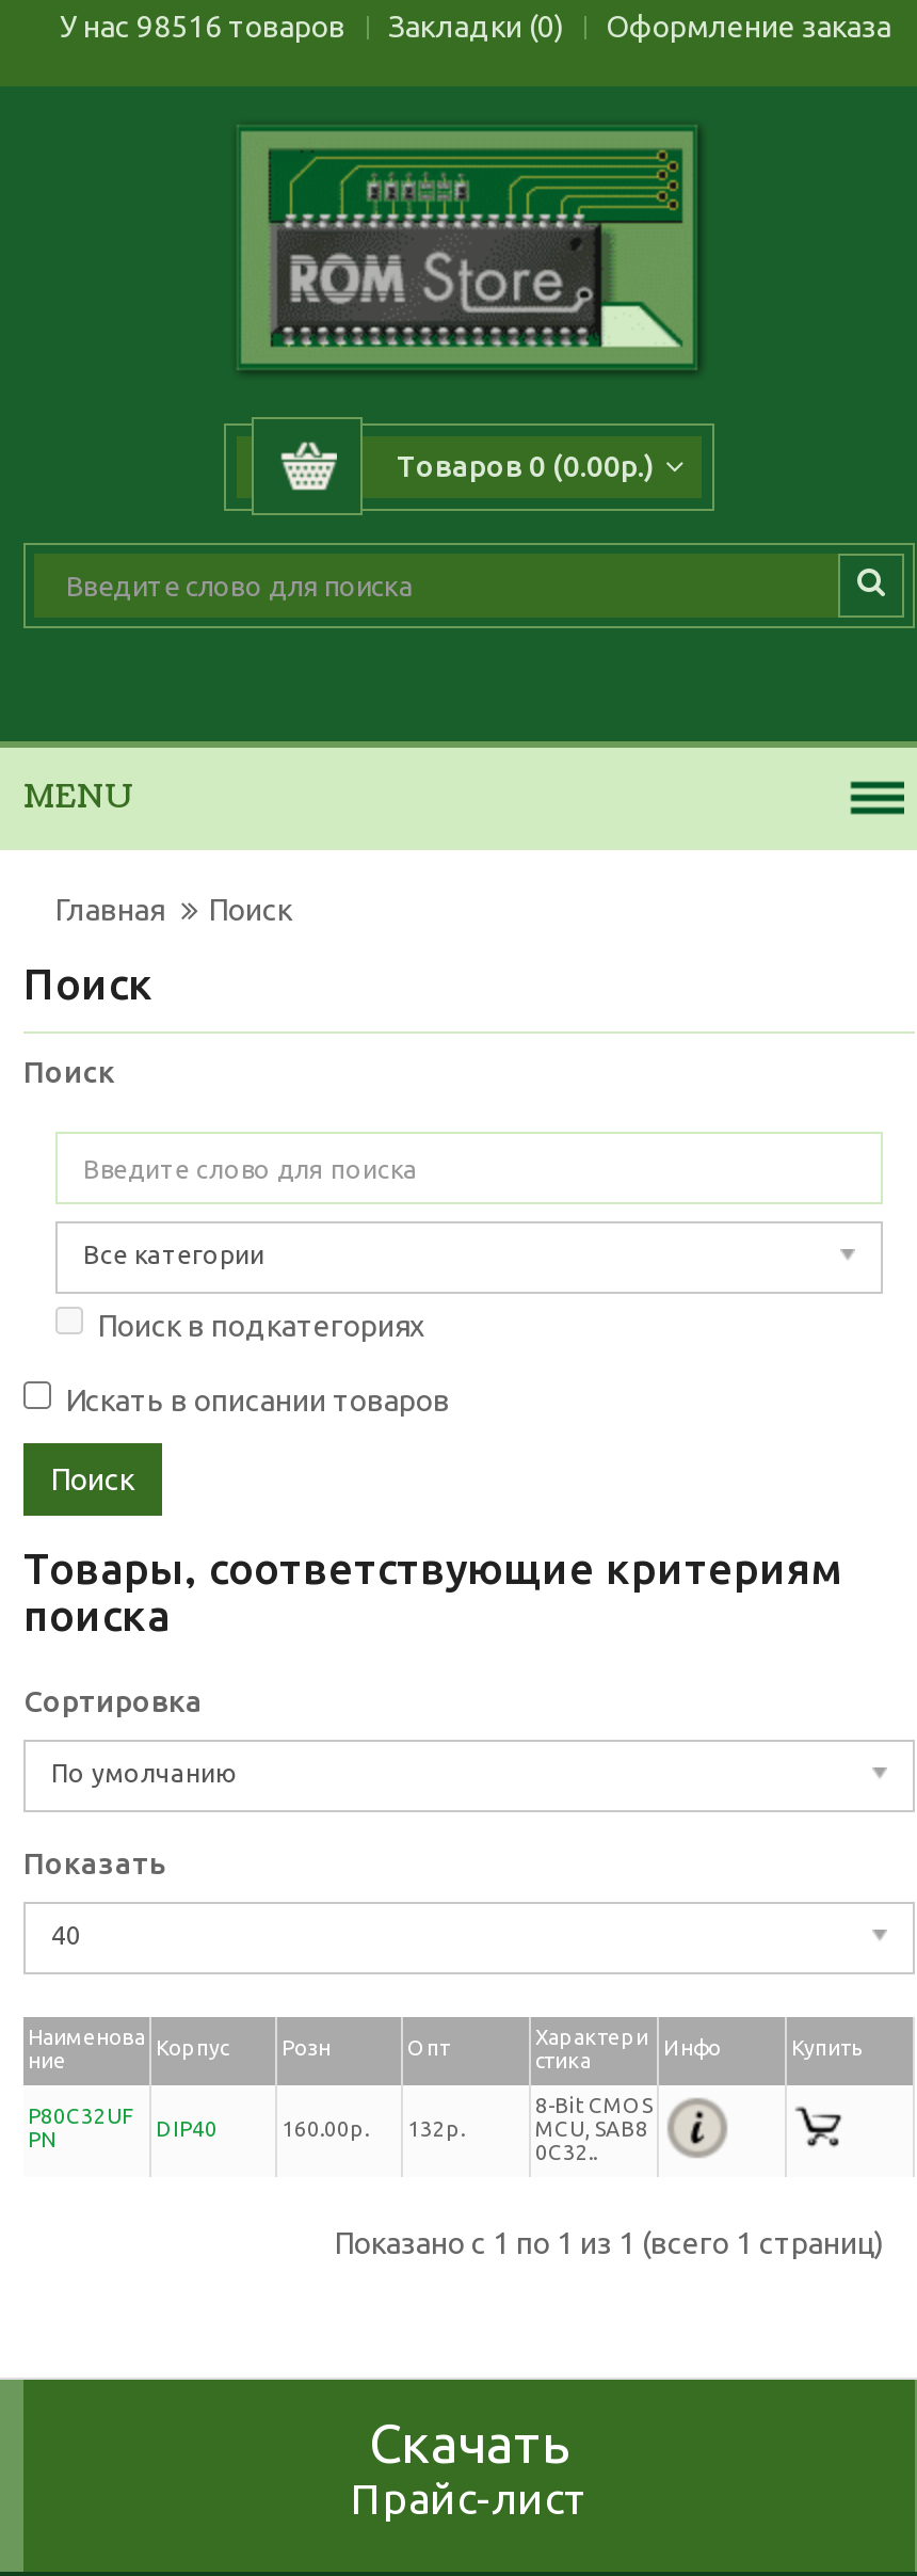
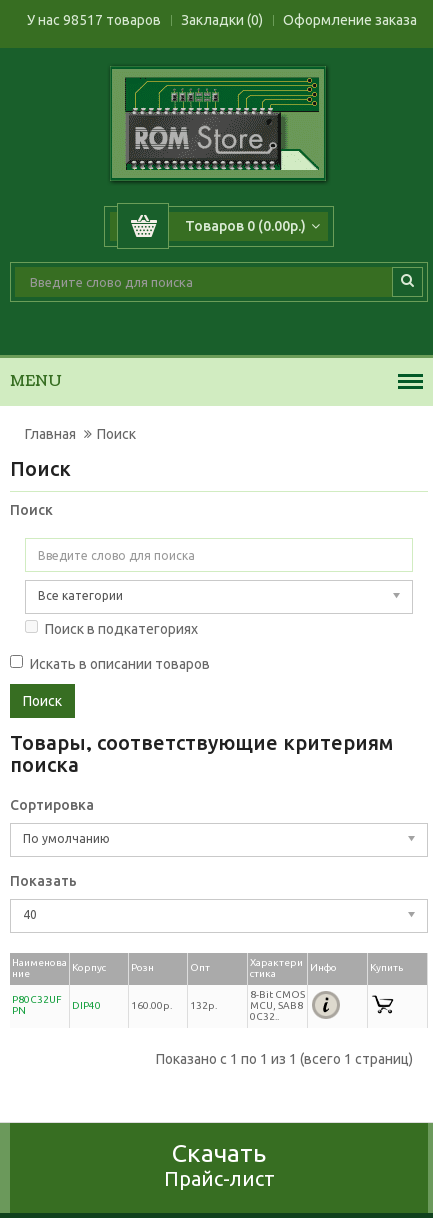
- У нас 98516 товаров Закладки (0) Оформление заказа
+ У нас 98517 товаров Закладки (0) Оформление заказа
